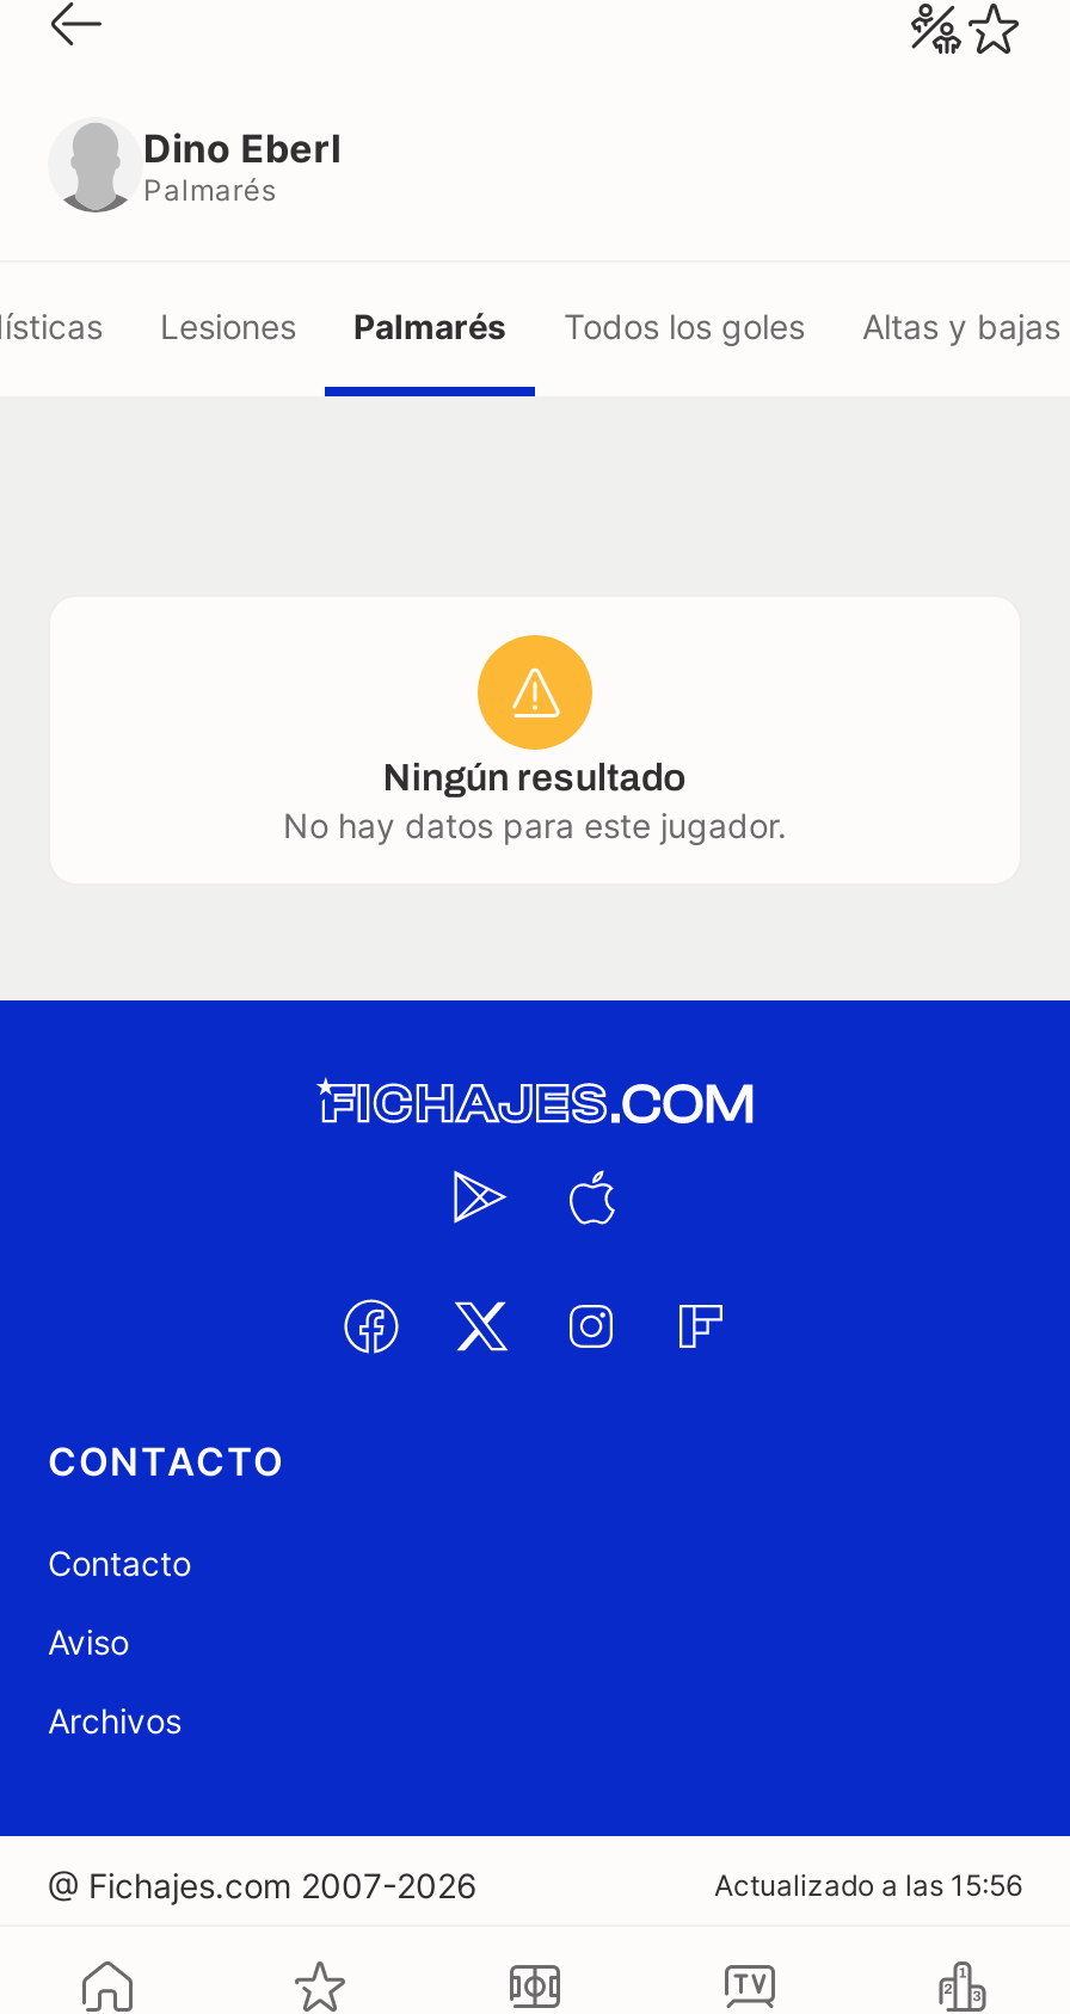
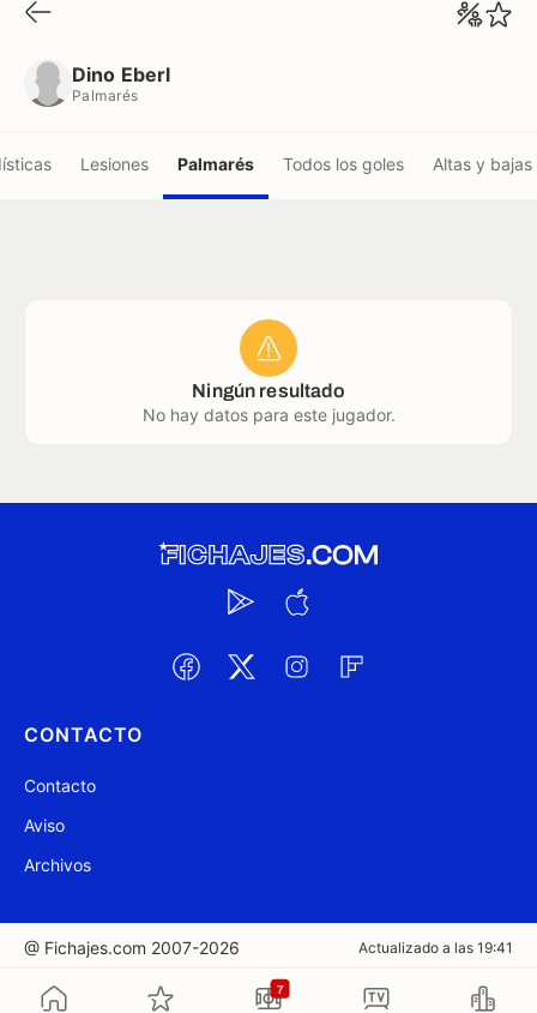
- Actualizado a las 15:56
+ Actualizado a las 19:41

+ 7
